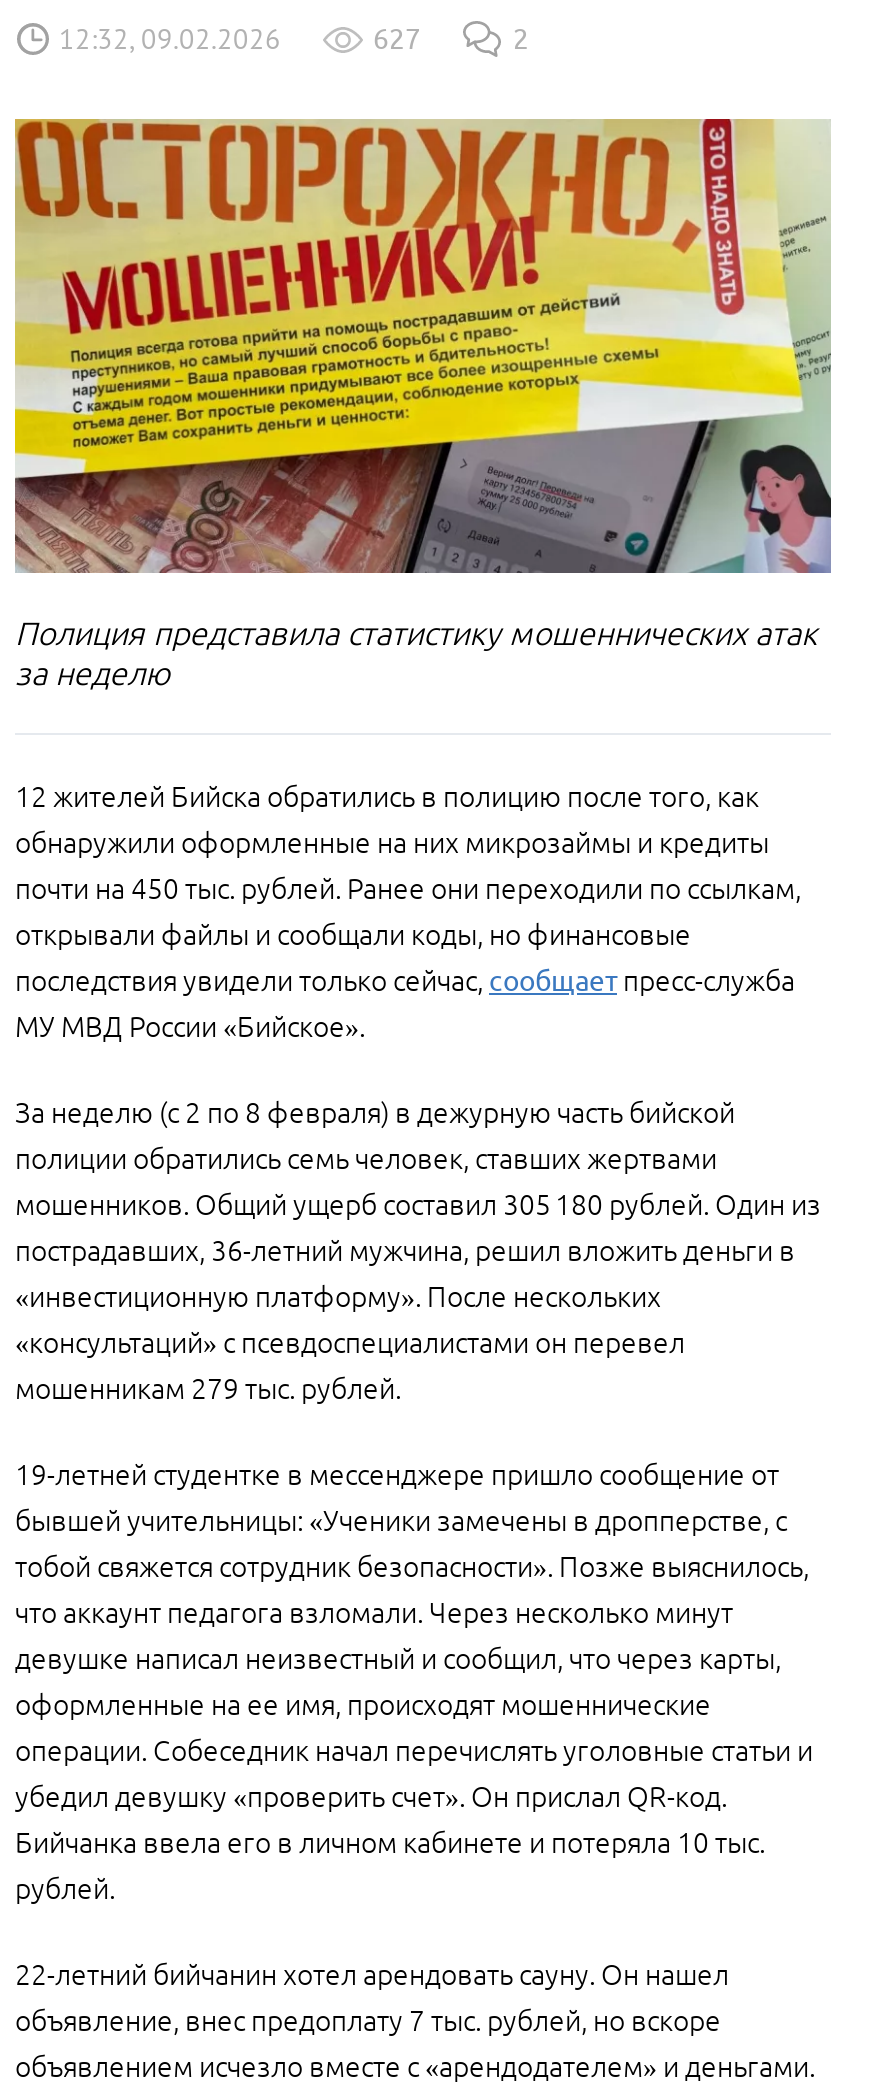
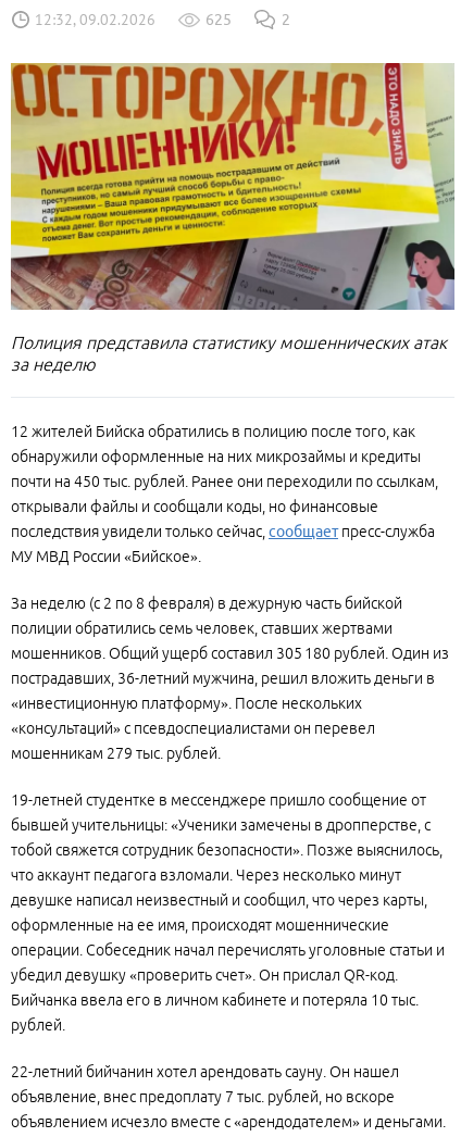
- 627
+ 625
